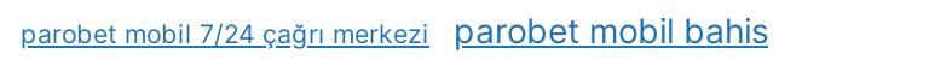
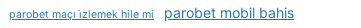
- parobet mobil 7/24 çağrı merkezi
+ parobet maçı i̇zlemek hile mi
